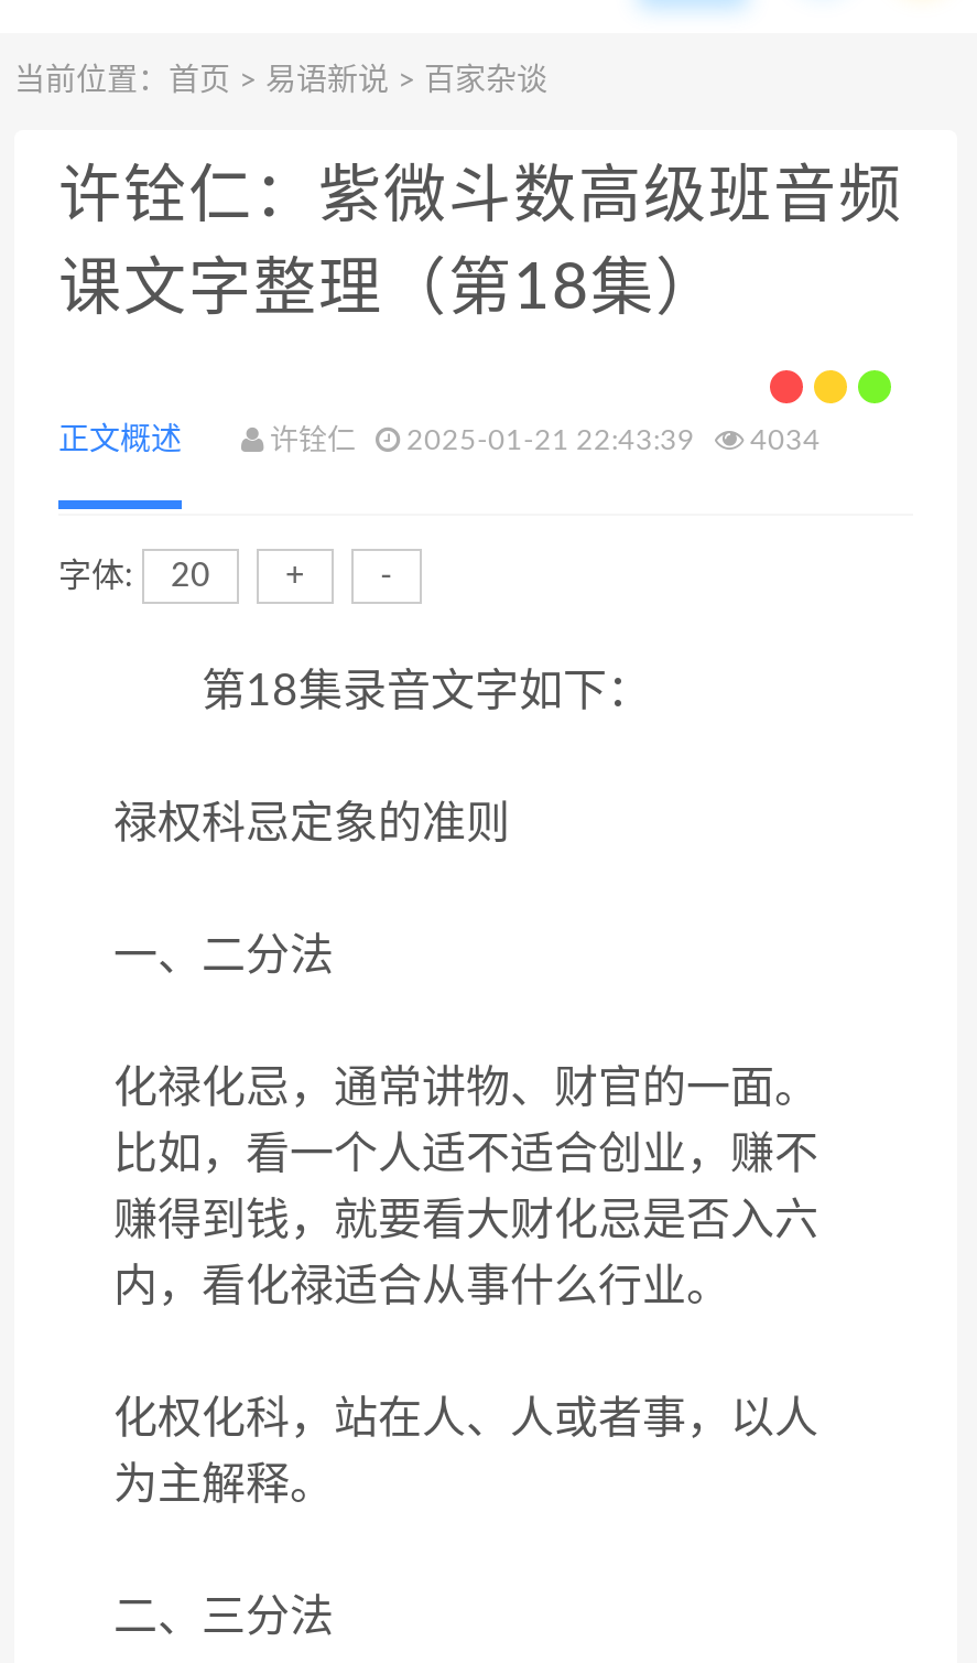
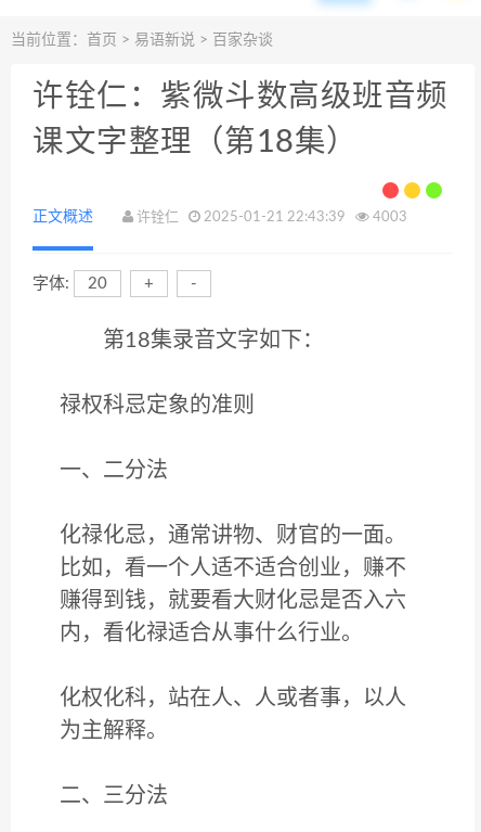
- 4034
+ 4003
